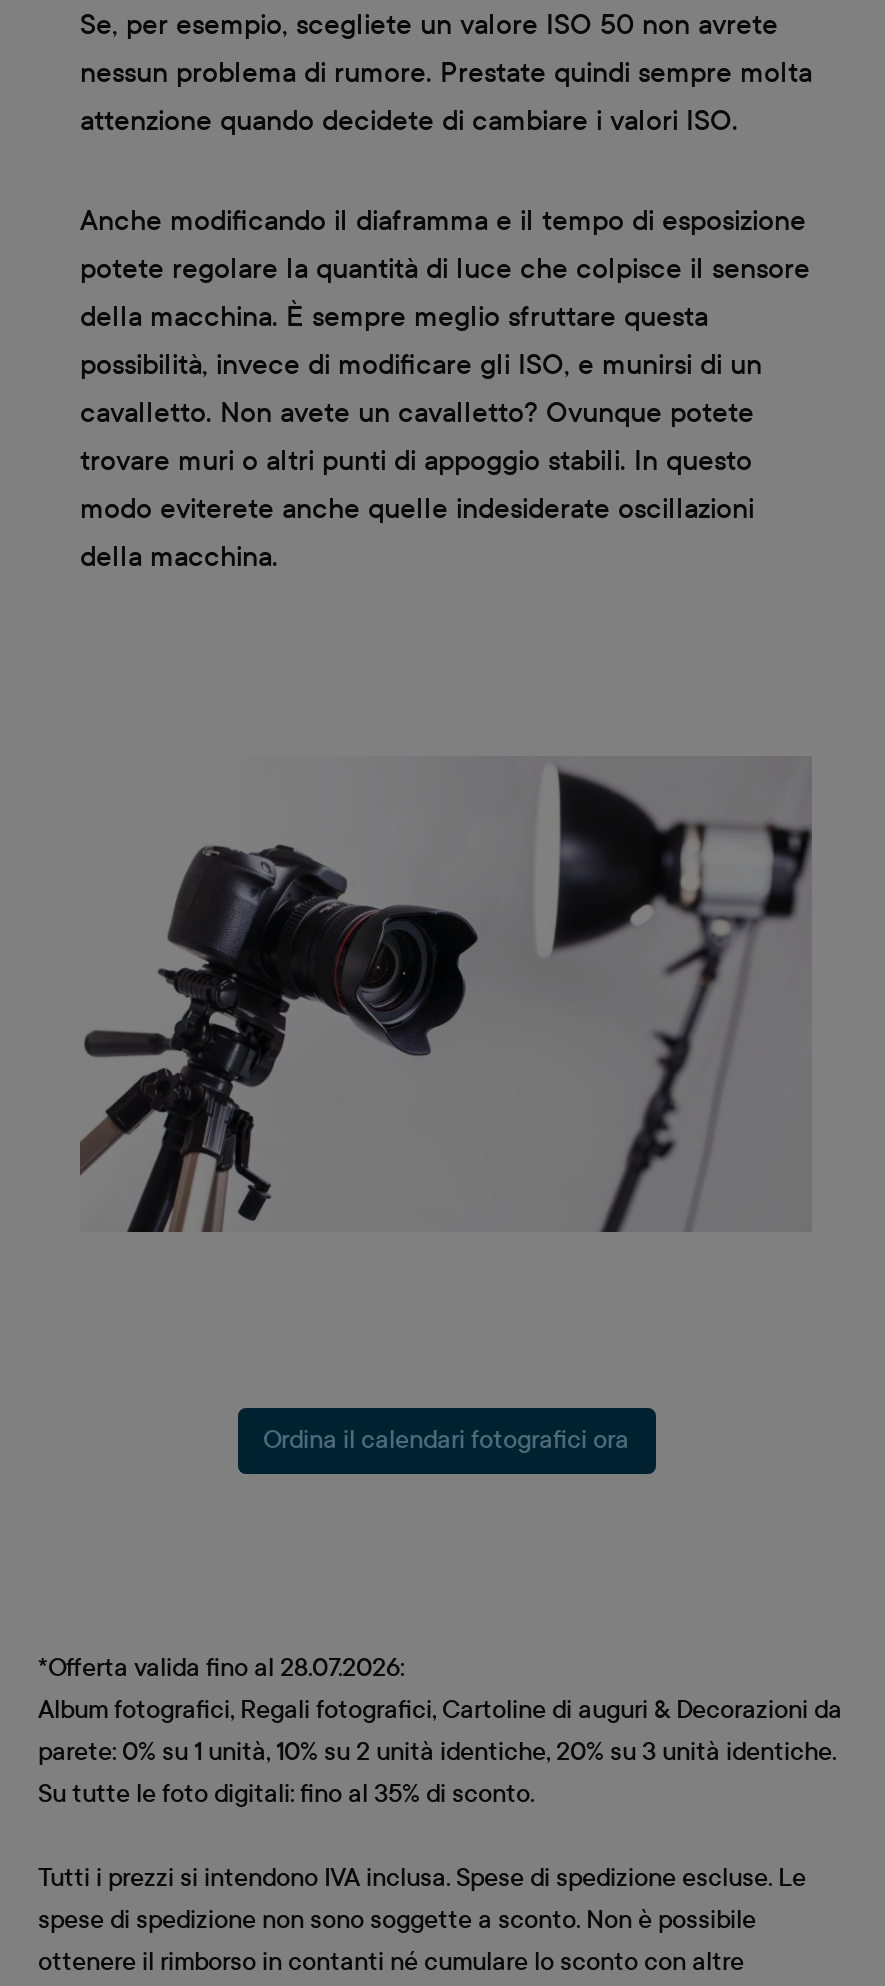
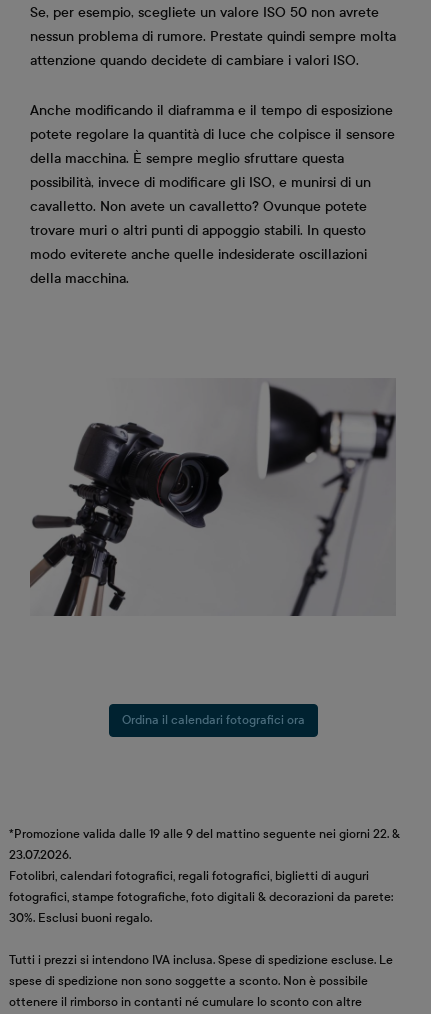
- *Offerta valida fino al 28.07.2026:
- Album fotografici, Regali fotografici, Cartoline di auguri & Decorazioni da
- parete: 0% su 1 unità, 10% su 2 unità identiche, 20% su 3 unità identiche.
- Su tutte le foto digitali: fino al 35% di sconto.
+ *Promozione valida dalle 19 alle 9 del mattino seguente nei giorni 22. &
+ 23.07.2026.
+ Fotolibri, calendari fotografici, regali fotografici, biglietti di auguri
+ fotografici, stampe fotografiche, foto digitali & decorazioni da parete:
+ 30%. Esclusi buoni regalo.
